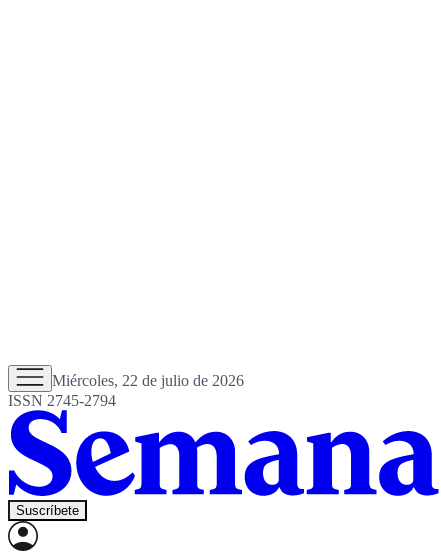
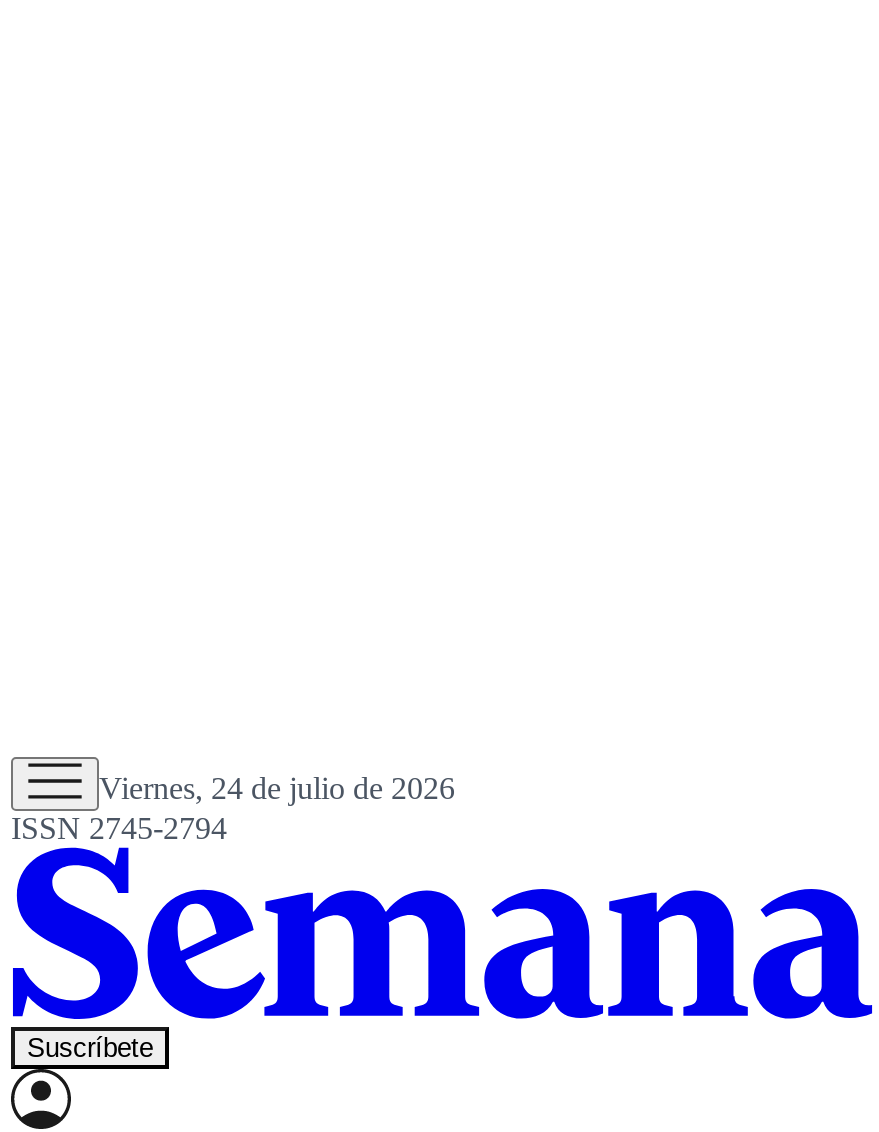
- Miércoles, 22 de julio de 2026
+ Viernes, 24 de julio de 2026
